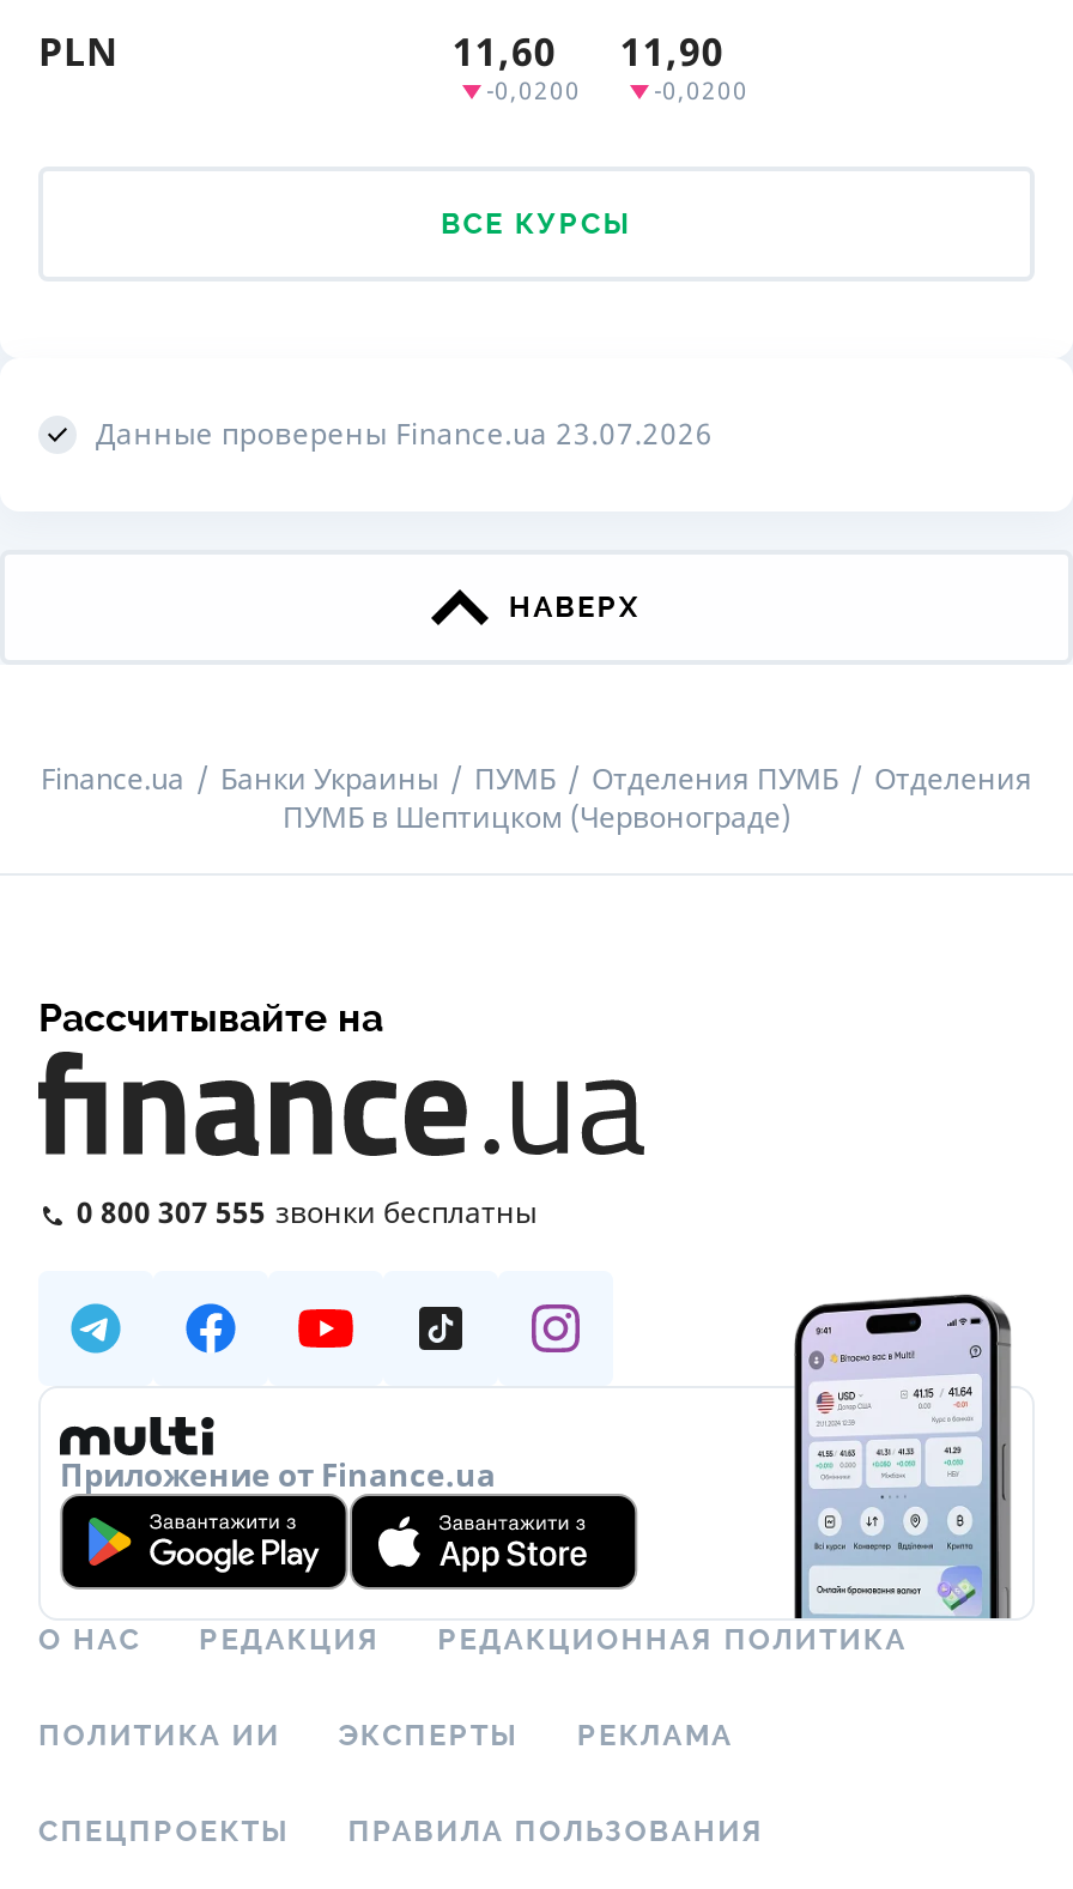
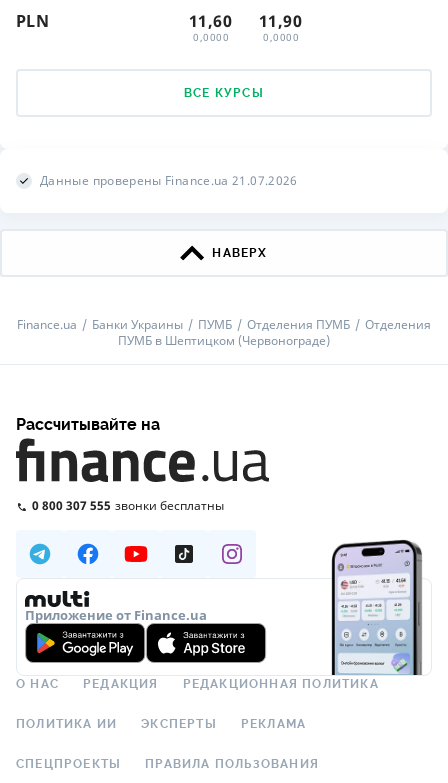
- -0,0200
+ 0,0000

- -0,0200
+ 0,0000

- Данные проверены Finance.ua 23.07.2026
+ Данные проверены Finance.ua 21.07.2026
